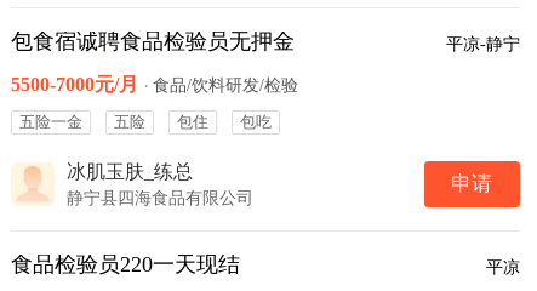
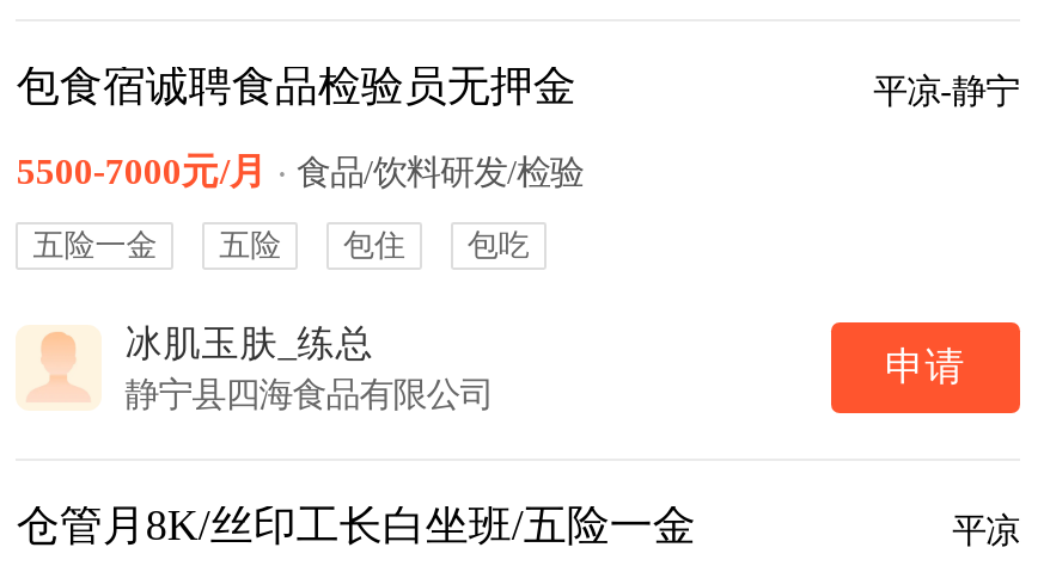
- 食品检验员220一天现结
+ 仓管月8K/丝印工长白坐班/五险一金
